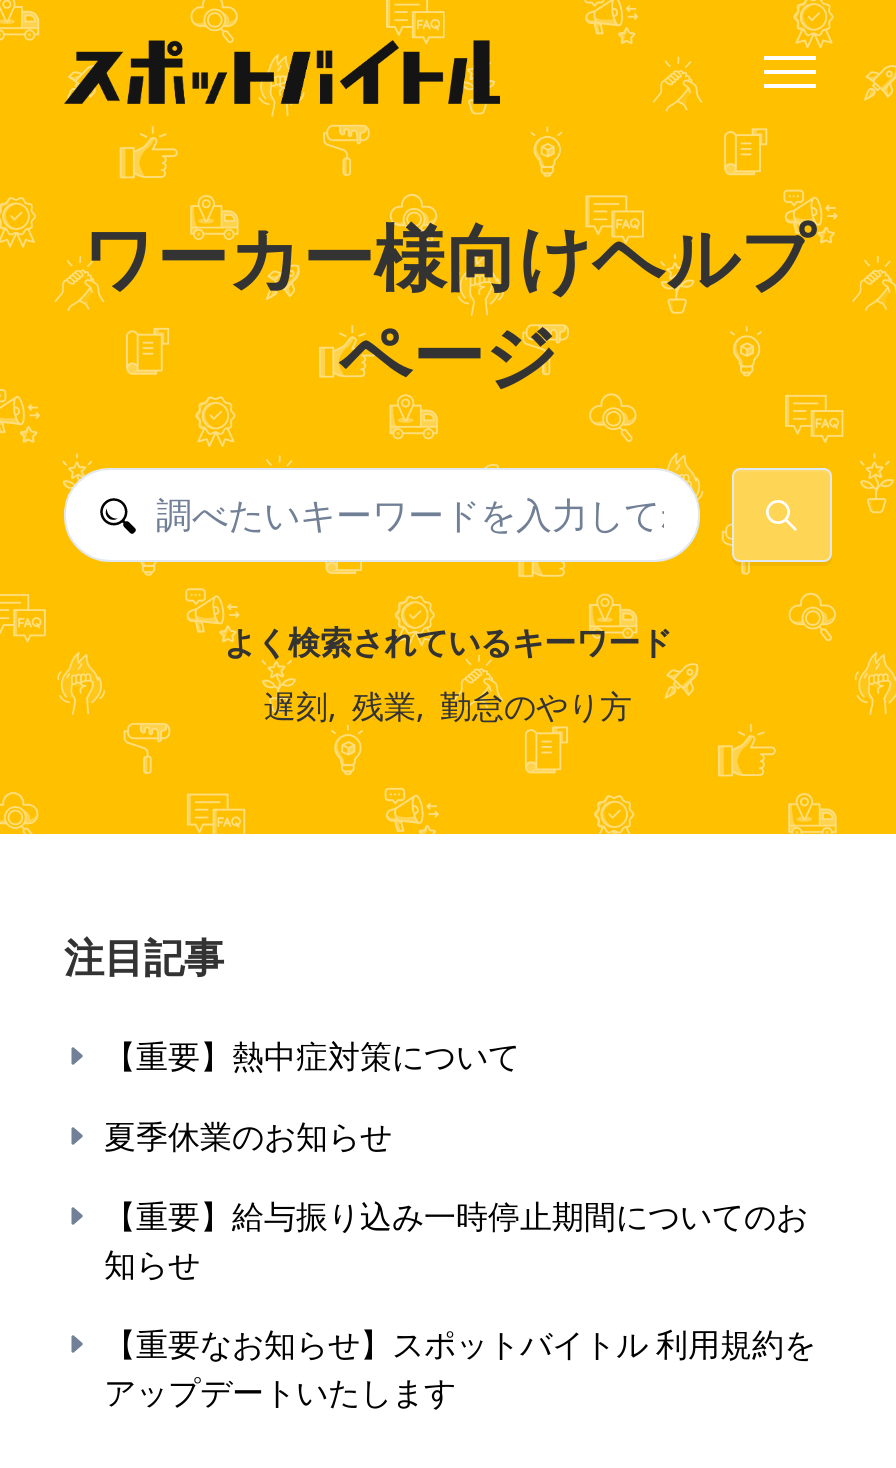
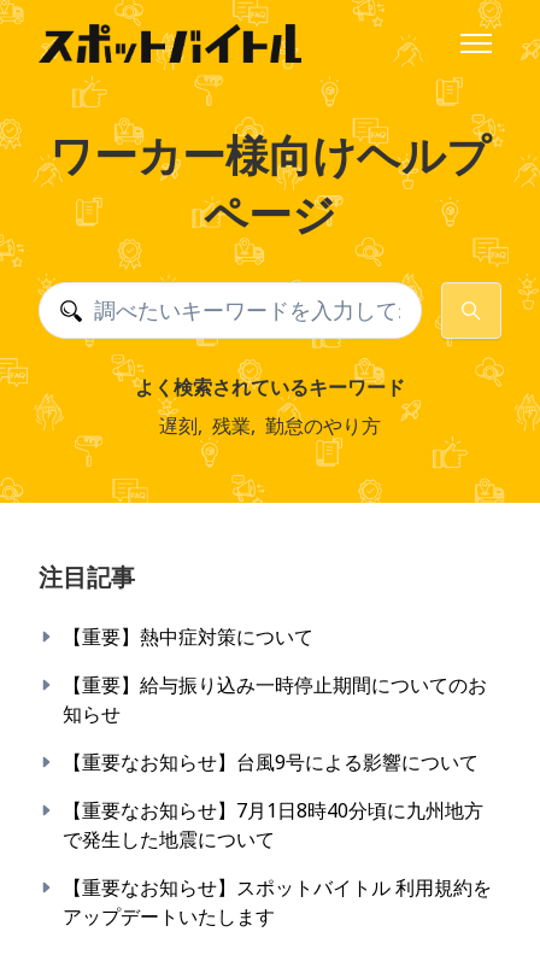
- 夏季休業のお知らせ

moved up: 【重要】給与振り込み一時停止期間についてのお | 知らせ

+ 【重要なお知らせ】台風9号による影響について
+ 【重要なお知らせ】7月1日8時40分頃に九州地方
+ で発生した地震について
